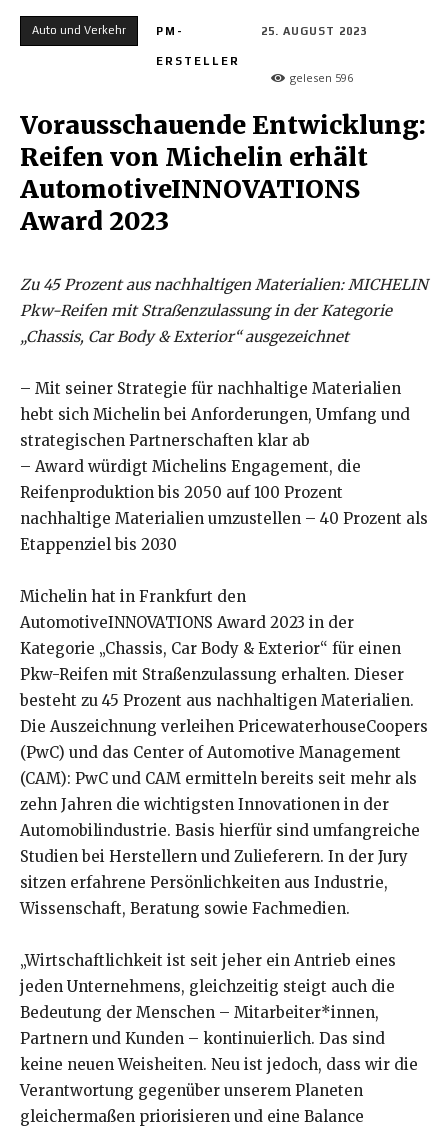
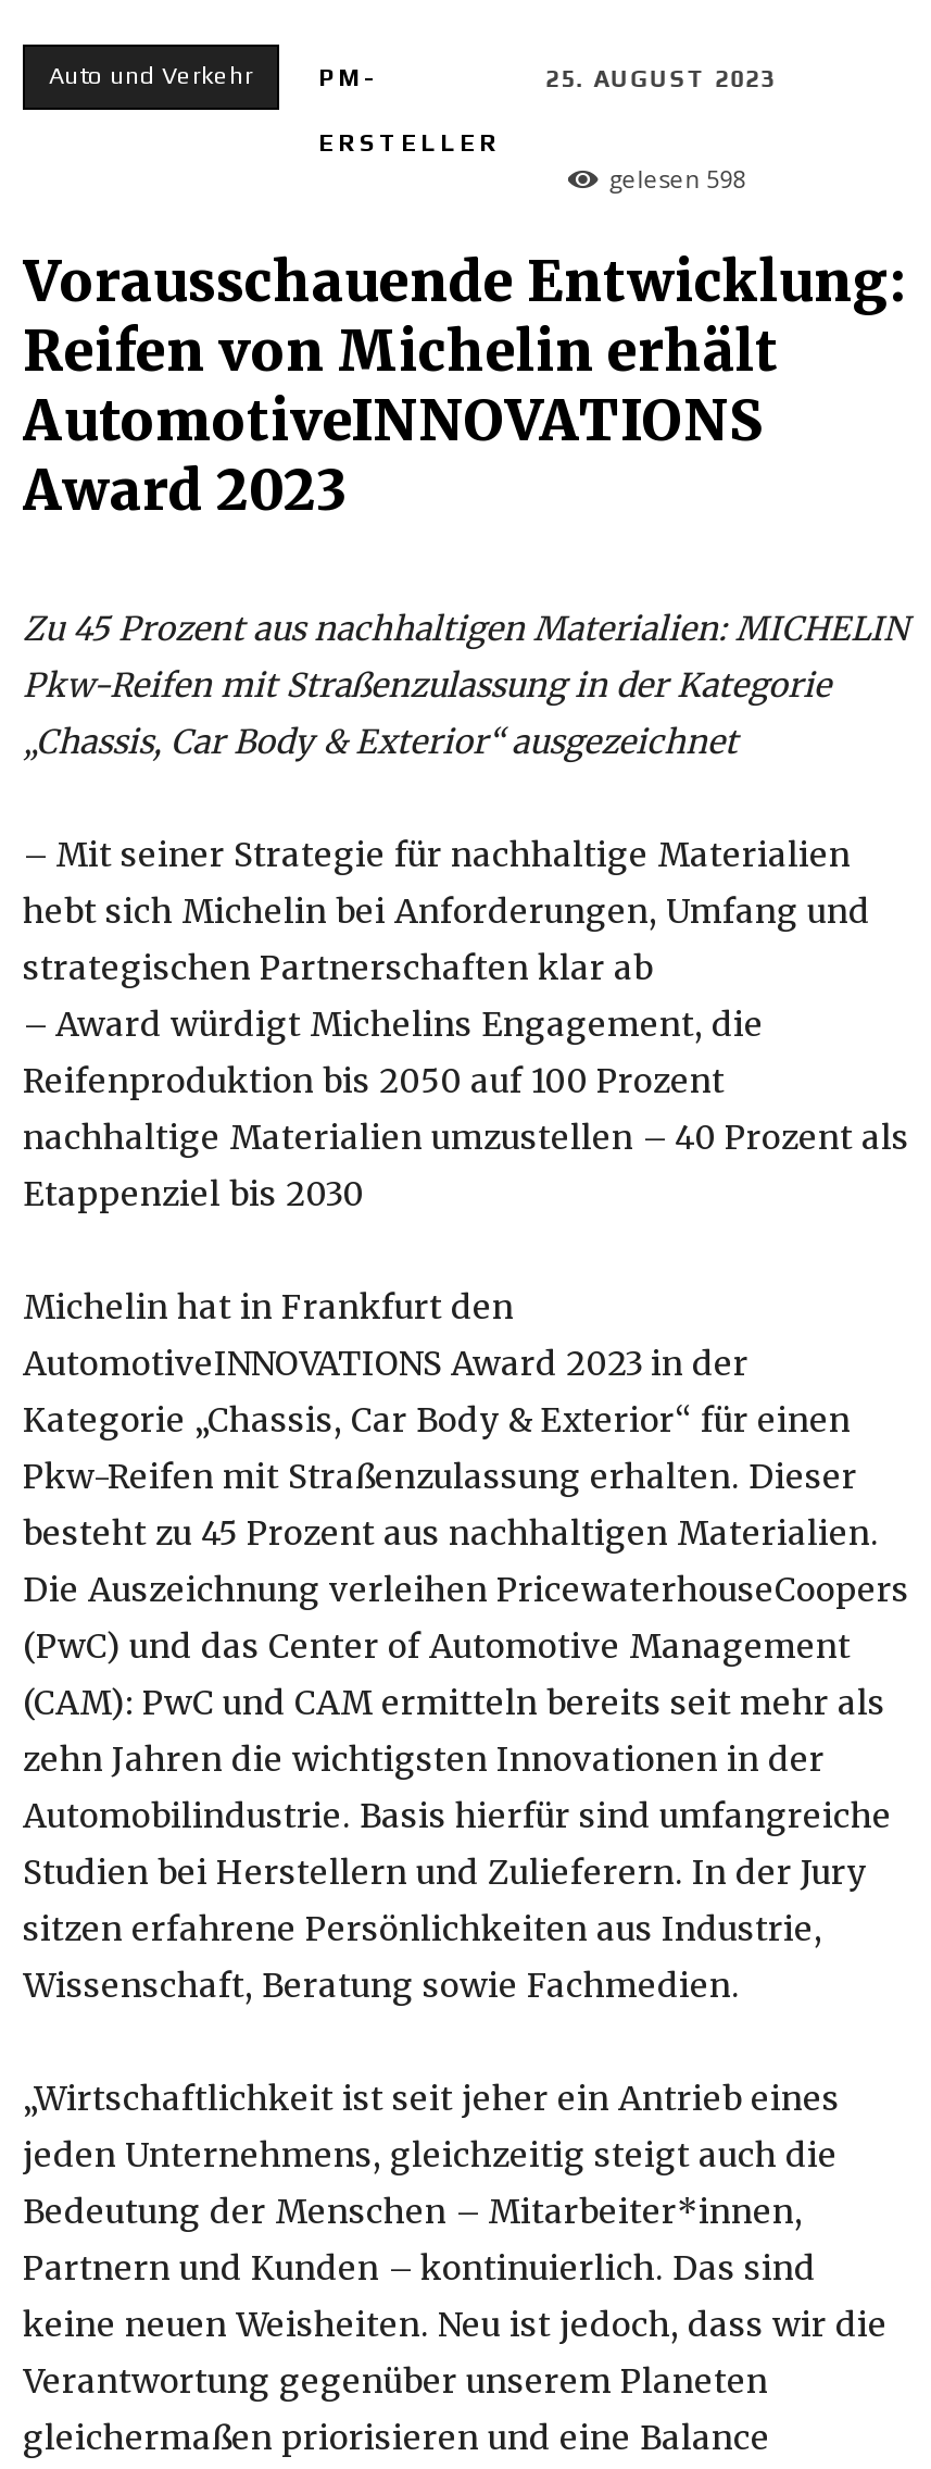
- gelesen 596
+ gelesen 598
